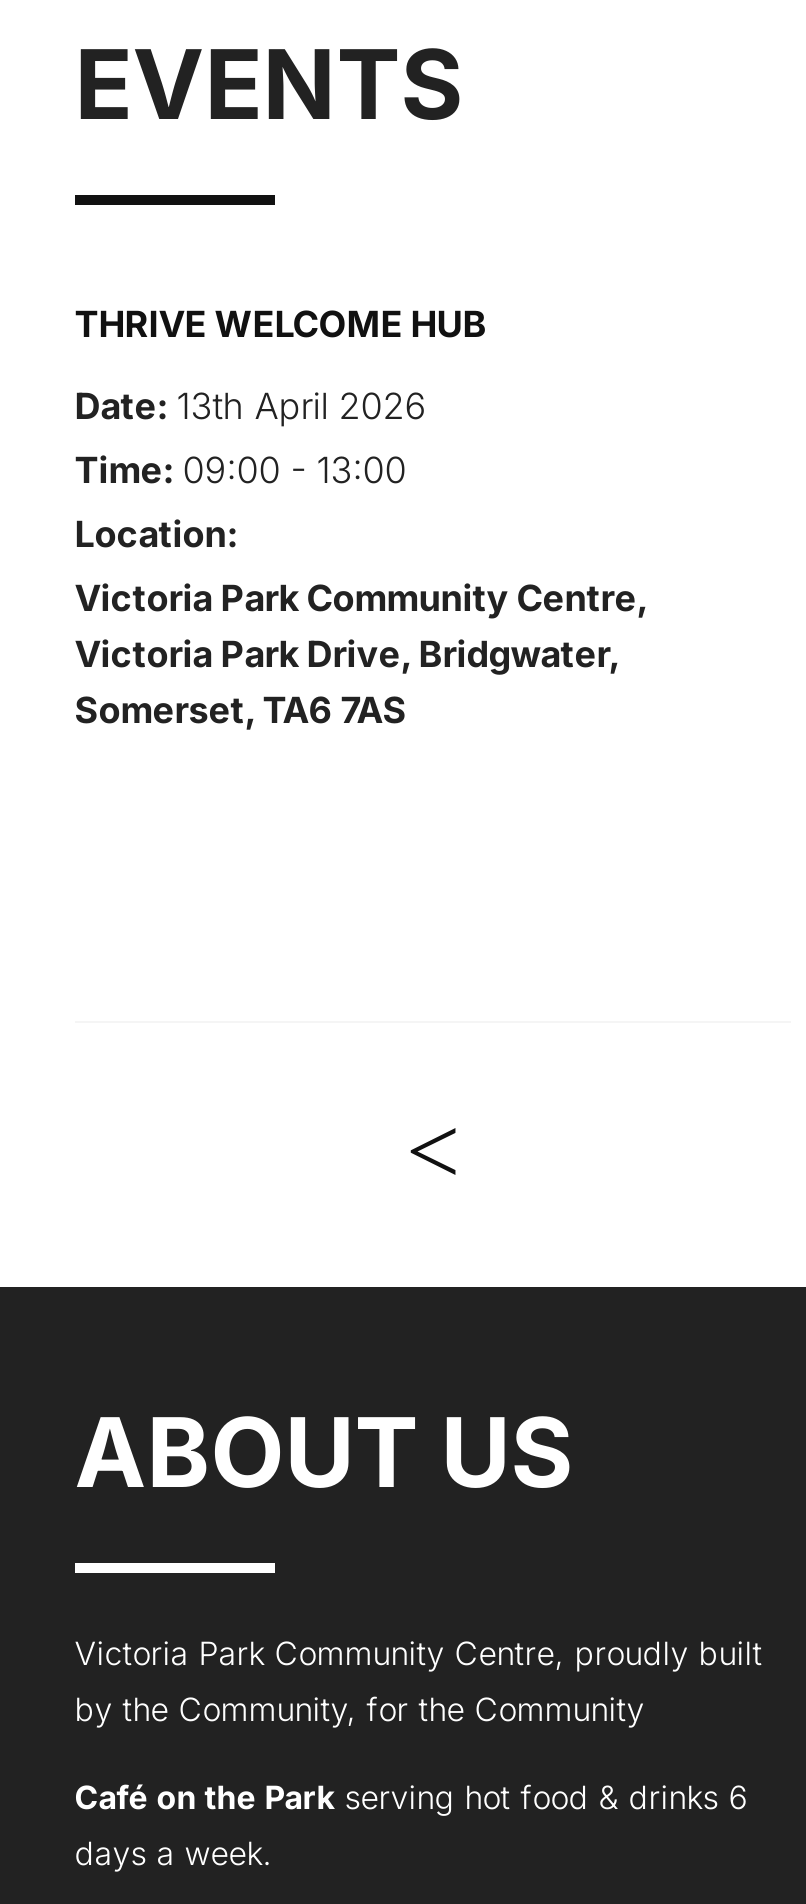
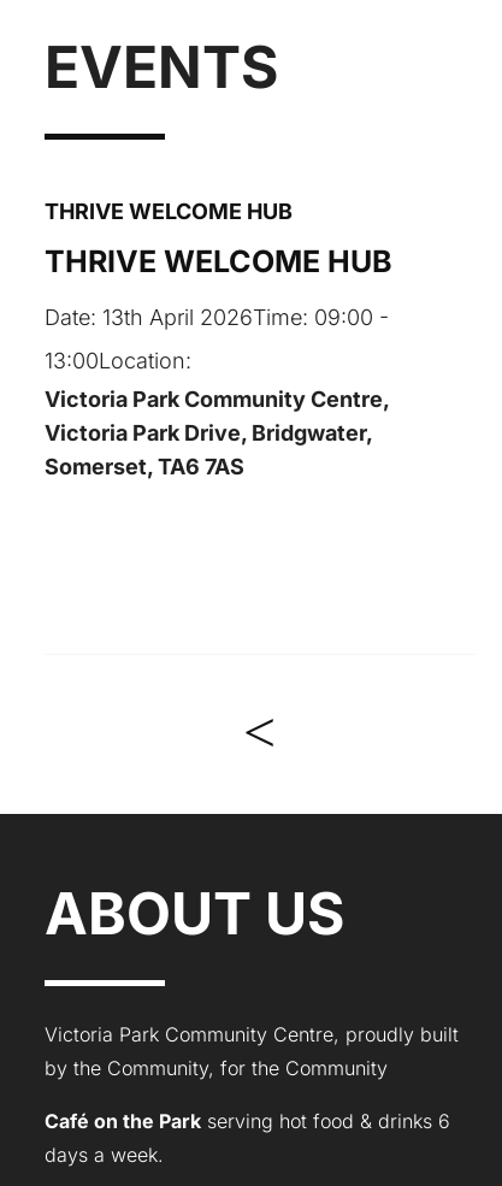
- Date: 13th April 2026
+ THRIVE WELCOME HUB

- Time: 09:00 - 13:00
+ Date: 13th April 2026Time: 09:00 -

- Location:
+ 13:00Location:
